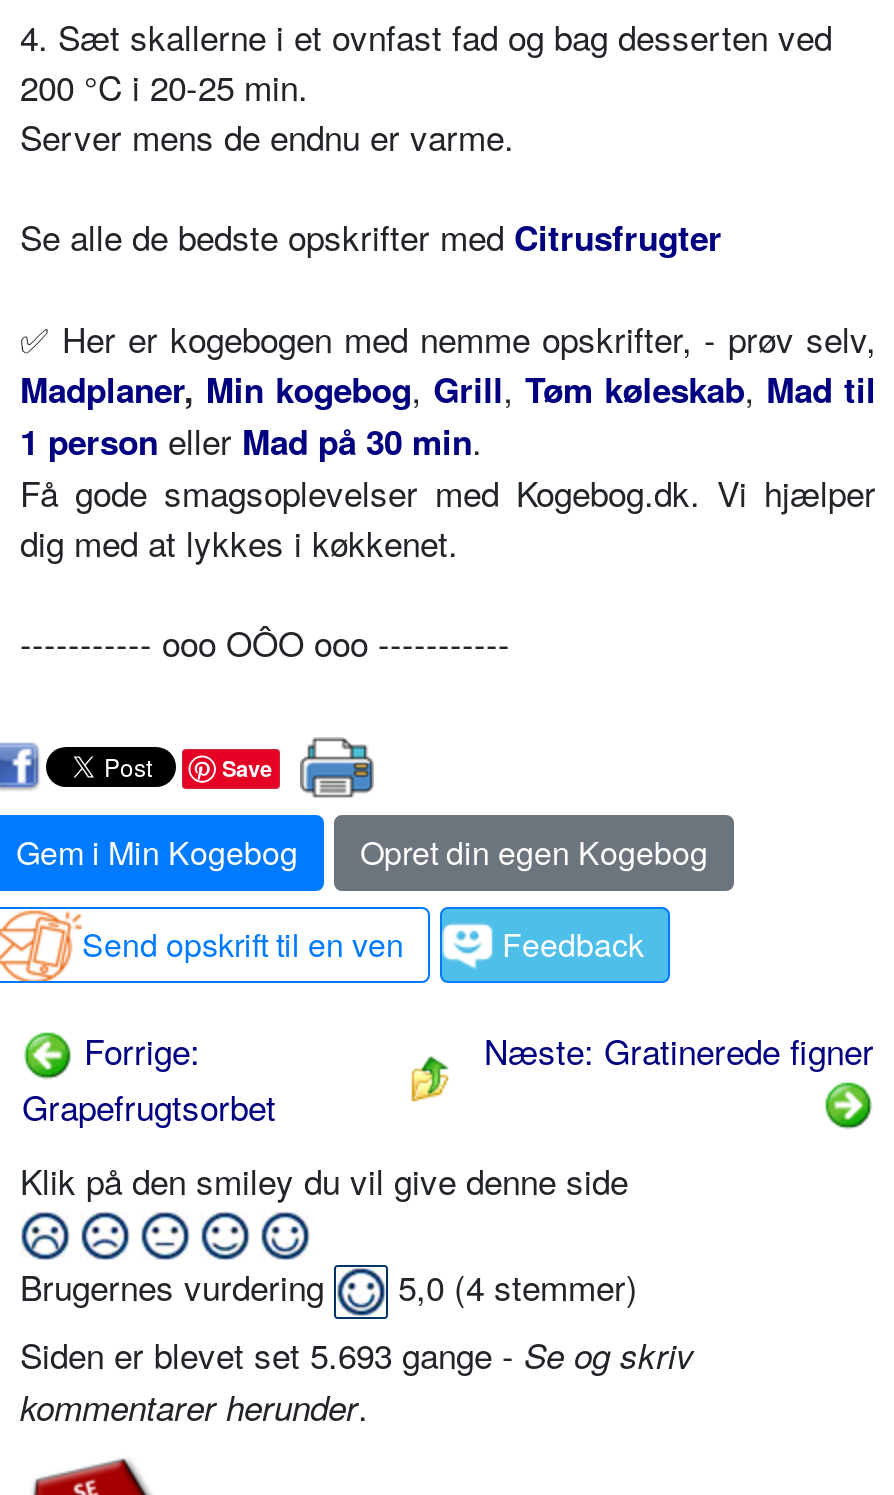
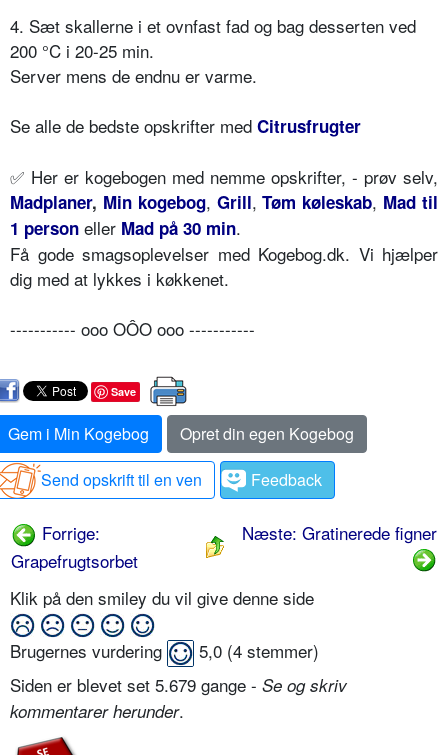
- Siden er blevet set 5.693 gange - Se og skriv
+ Siden er blevet set 5.679 gange - Se og skriv
